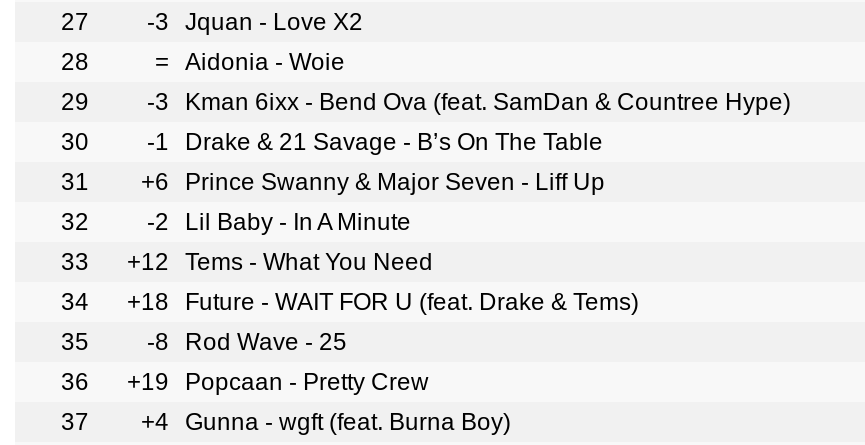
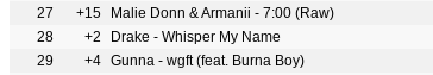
- -3 Jquan - Love X2
+ +15 Malie Donn & Armanii - 7:00 (Raw)

- = Aidonia - Woie
+ +2 Drake - Whisper My Name

- -3 Kman 6ixx - Bend Ova (feat. SamDan & Countree Hype)
- 30
- -1 Drake & 21 Savage - B’s On The Table
- 31
- +6 Prince Swanny & Major Seven - Liff Up
- 32
- -2 Lil Baby - In A Minute
- 33
- +12 Tems - What You Need
- 34
- +18 Future - WAIT FOR U (feat. Drake & Tems)
- 35
- -8 Rod Wave - 25
- 36
- +19 Popcaan - Pretty Crew
- 37
